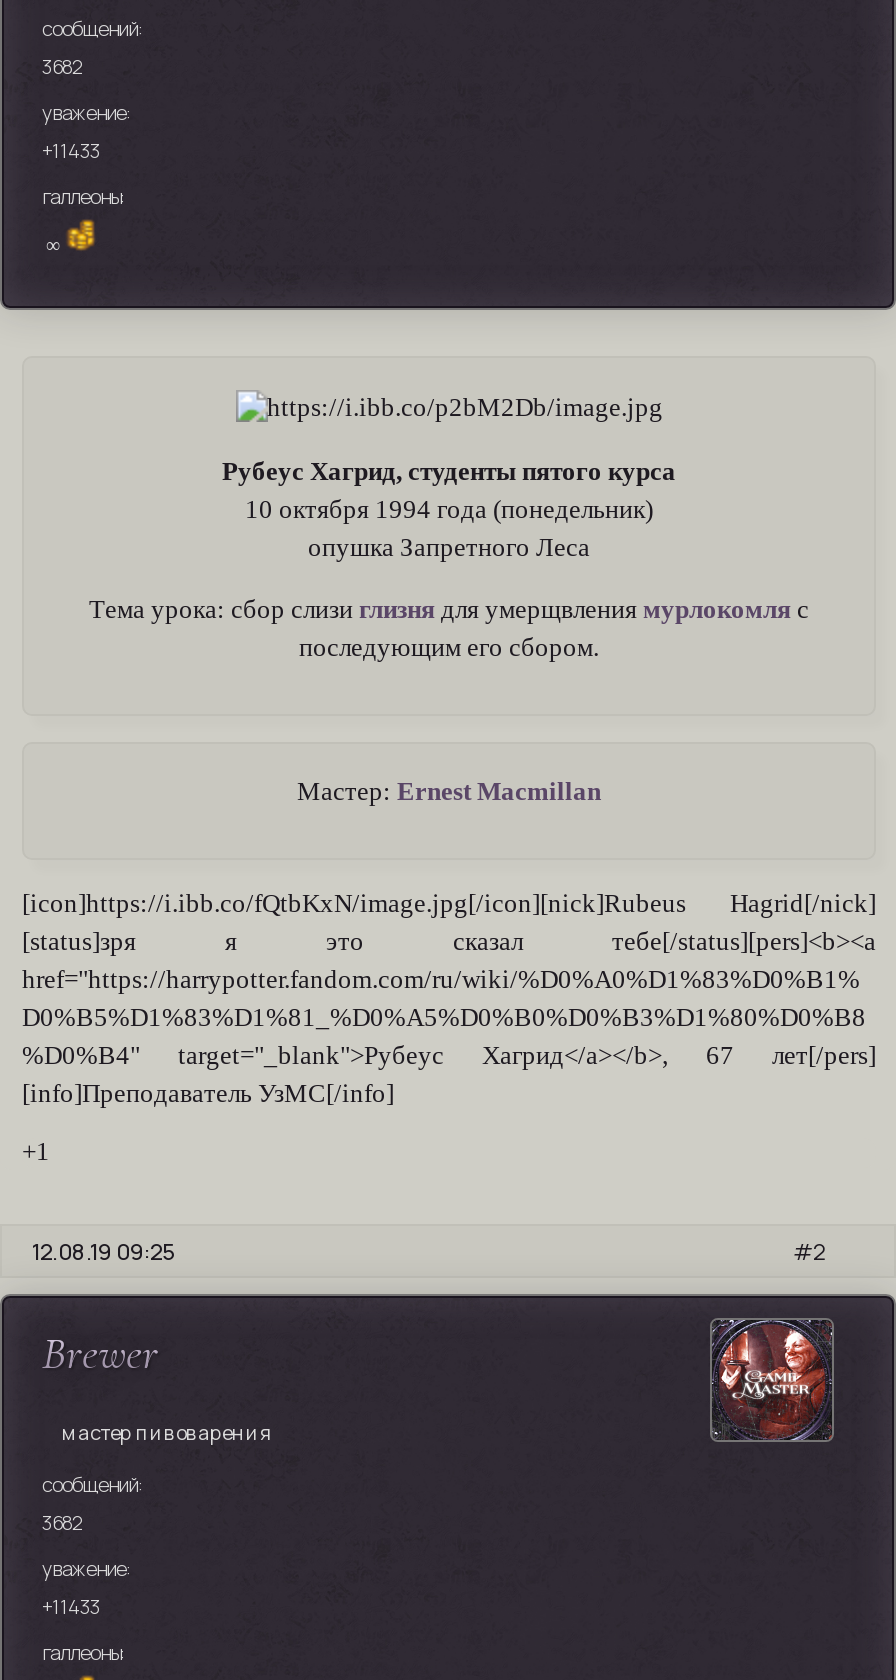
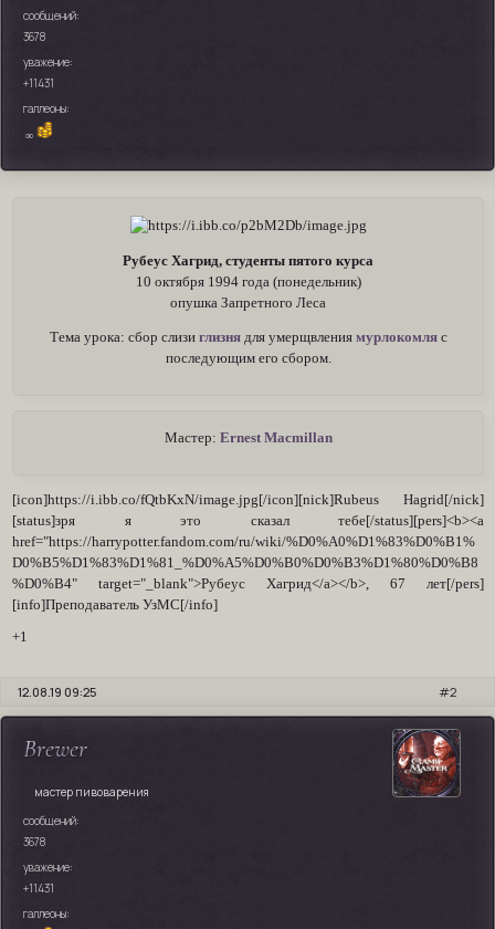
- 3682
+ 3678

- +11433
+ +11431

- 3682
+ 3678

- +11433
+ +11431
